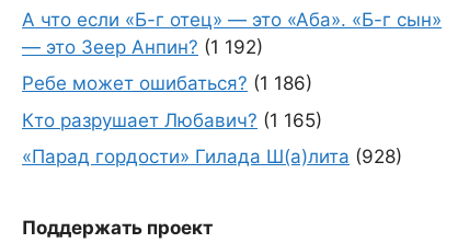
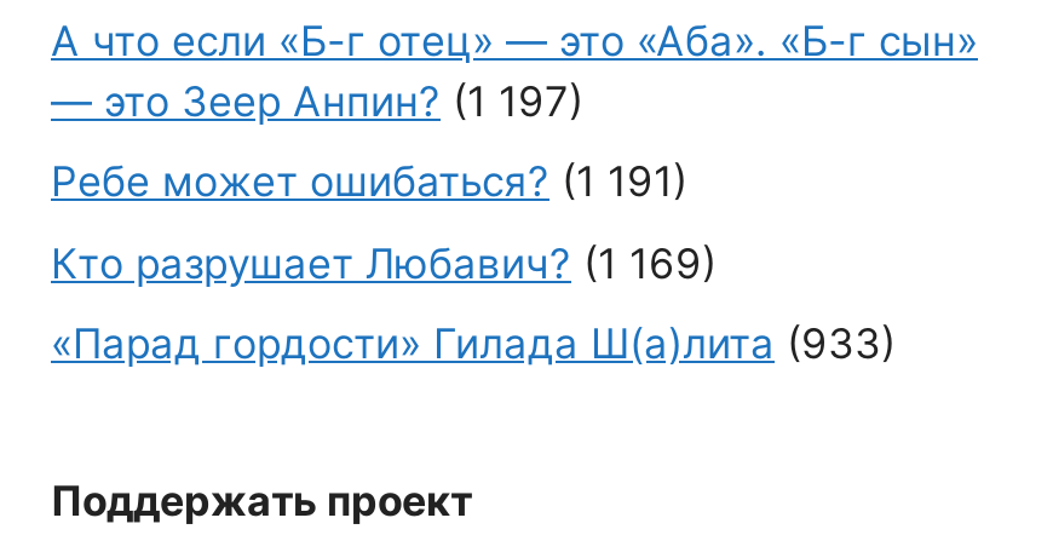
- — это Зеер Анпин? (1 192)
+ — это Зеер Анпин? (1 197)

- Ребе может ошибаться? (1 186)
+ Ребе может ошибаться? (1 191)

- Кто разрушает Любавич? (1 165)
+ Кто разрушает Любавич? (1 169)

- «Парад гордости» Гилада Ш(а)лита (928)
+ «Парад гордости» Гилада Ш(а)лита (933)
